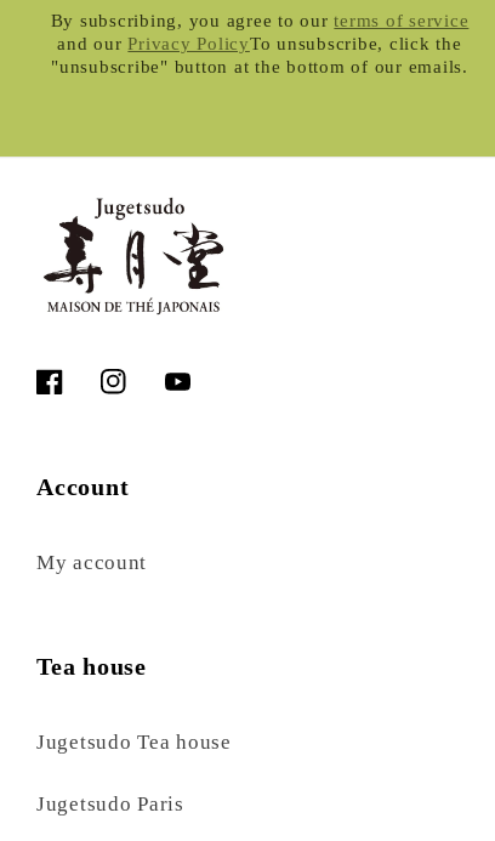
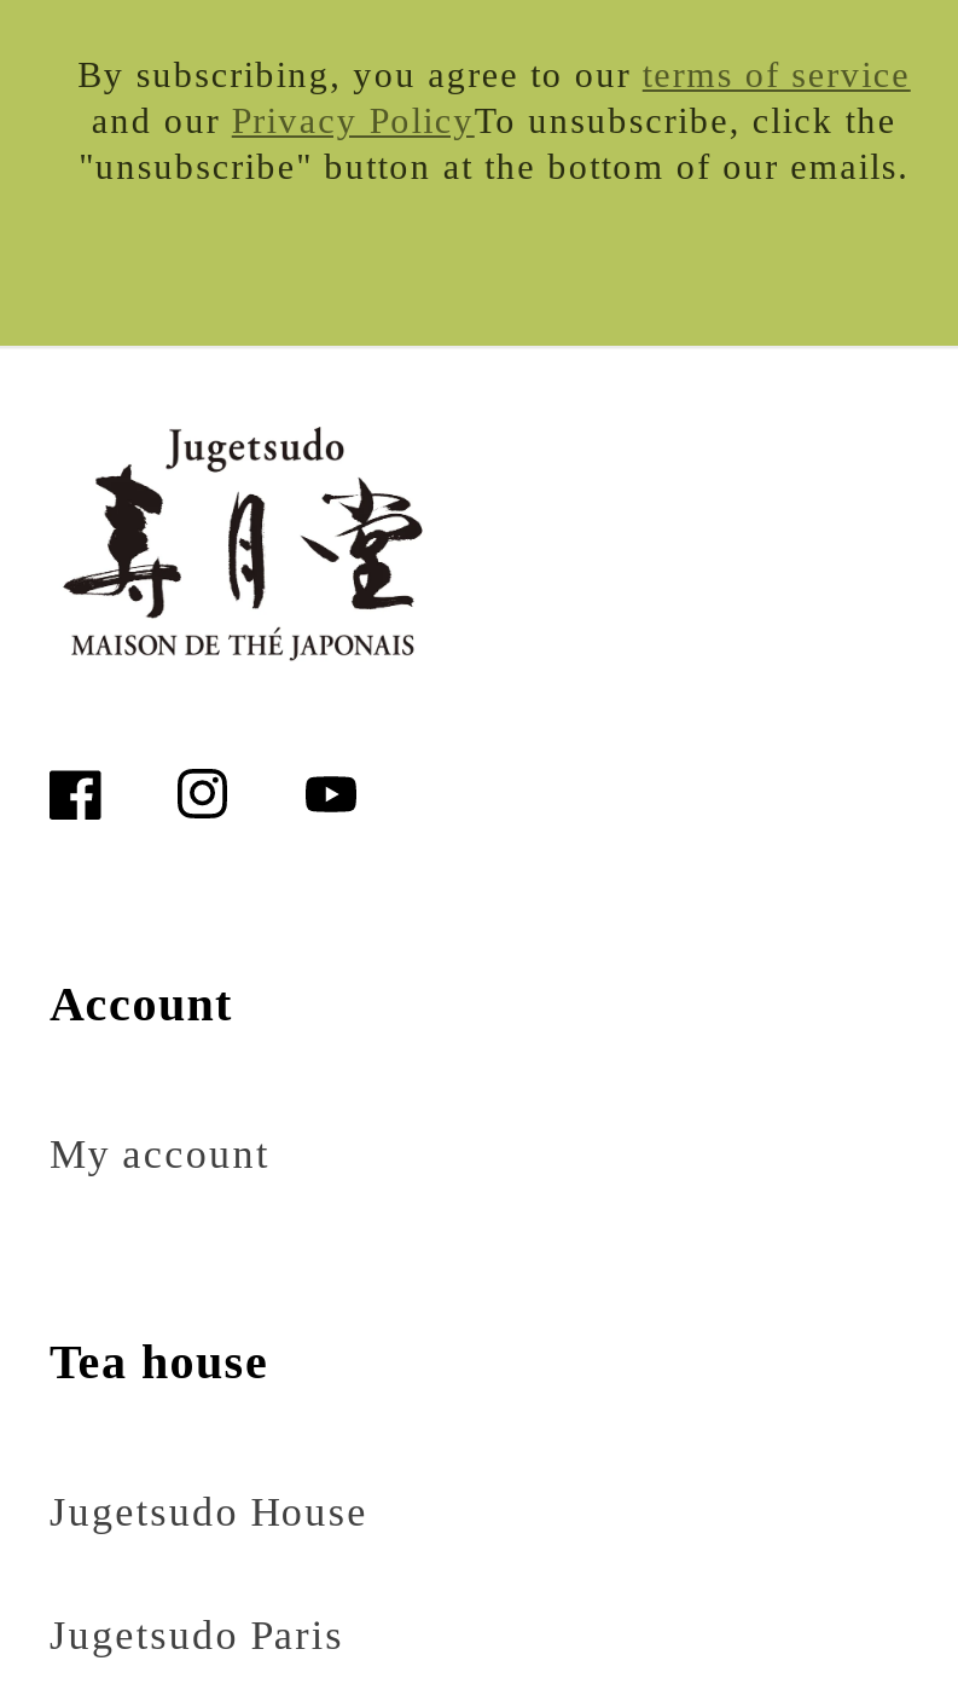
- Jugetsudo Tea house
+ Jugetsudo House
